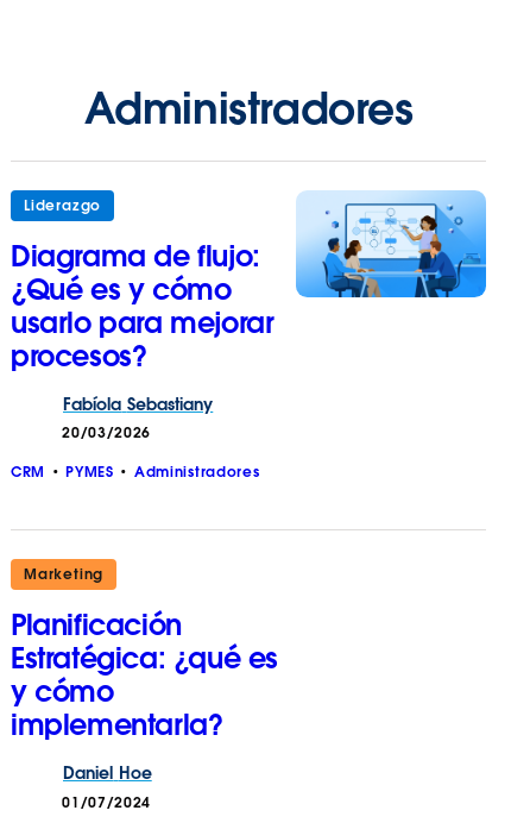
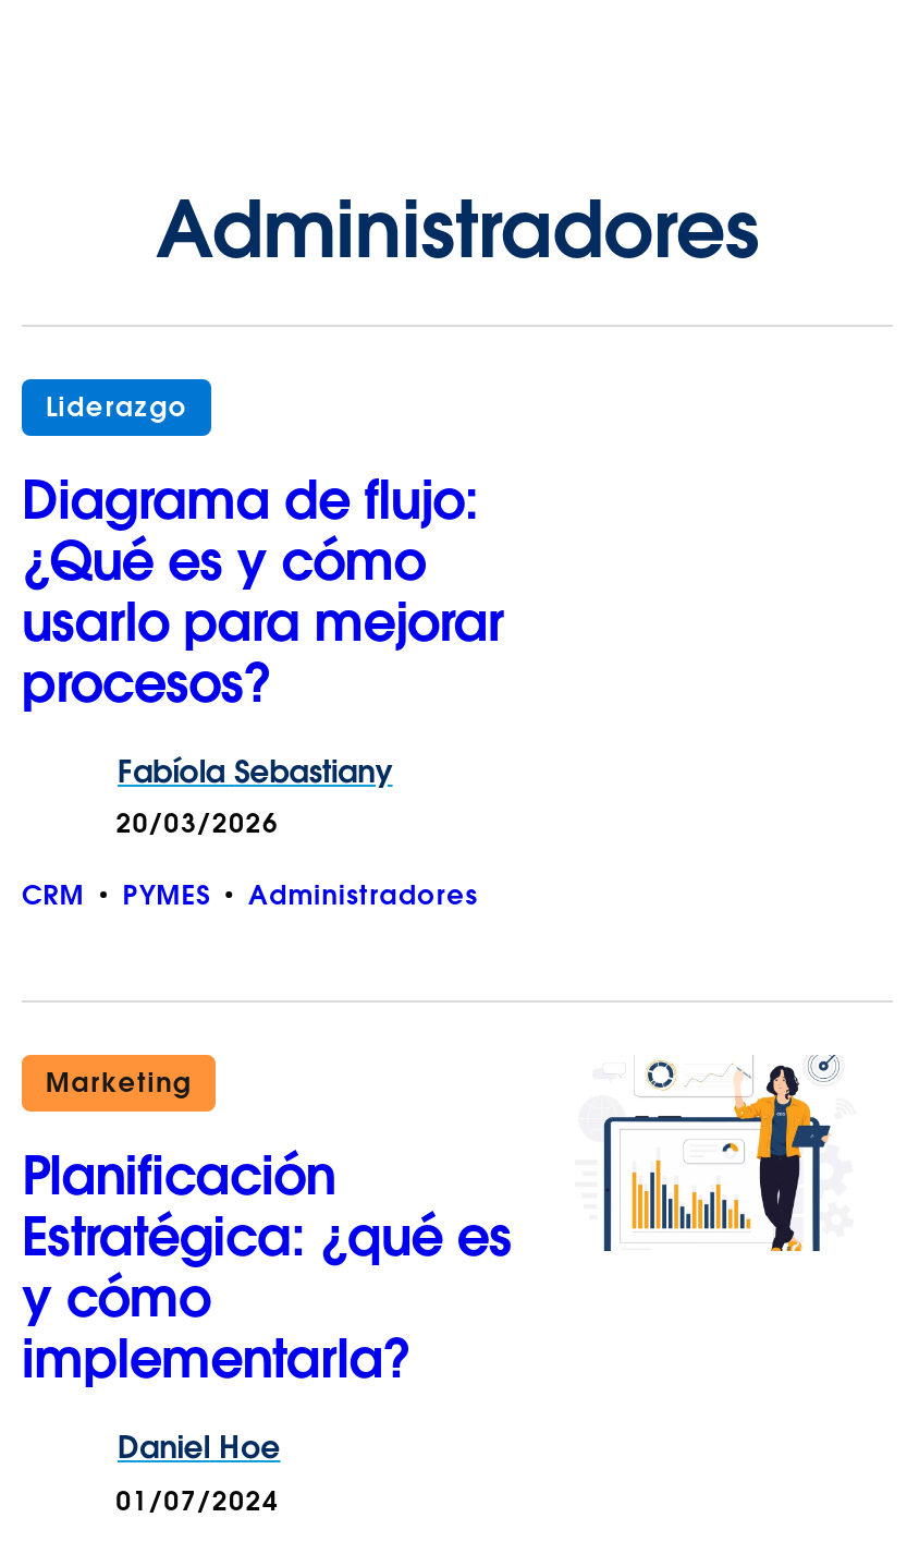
- [image]

+ [image]
